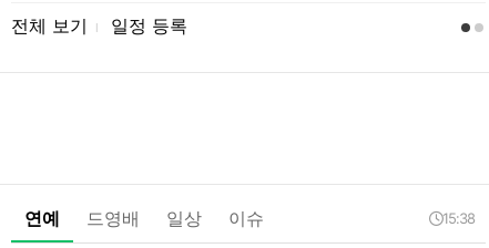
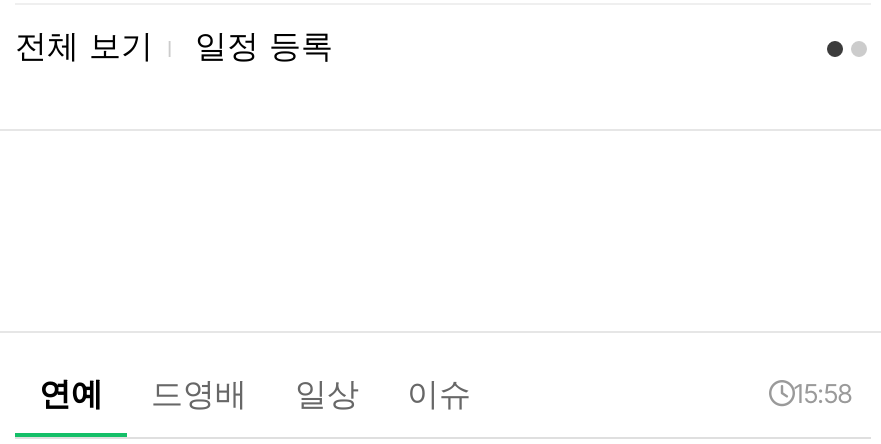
- 15:38
+ 15:58
